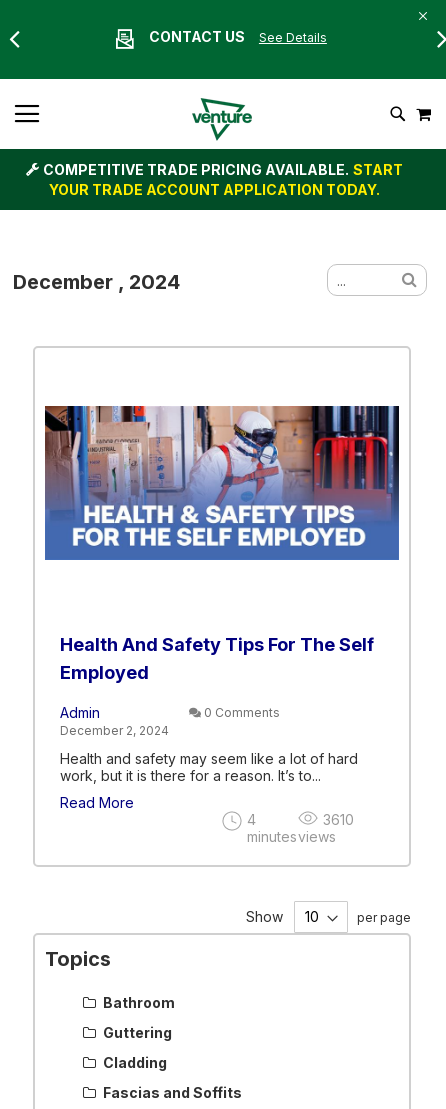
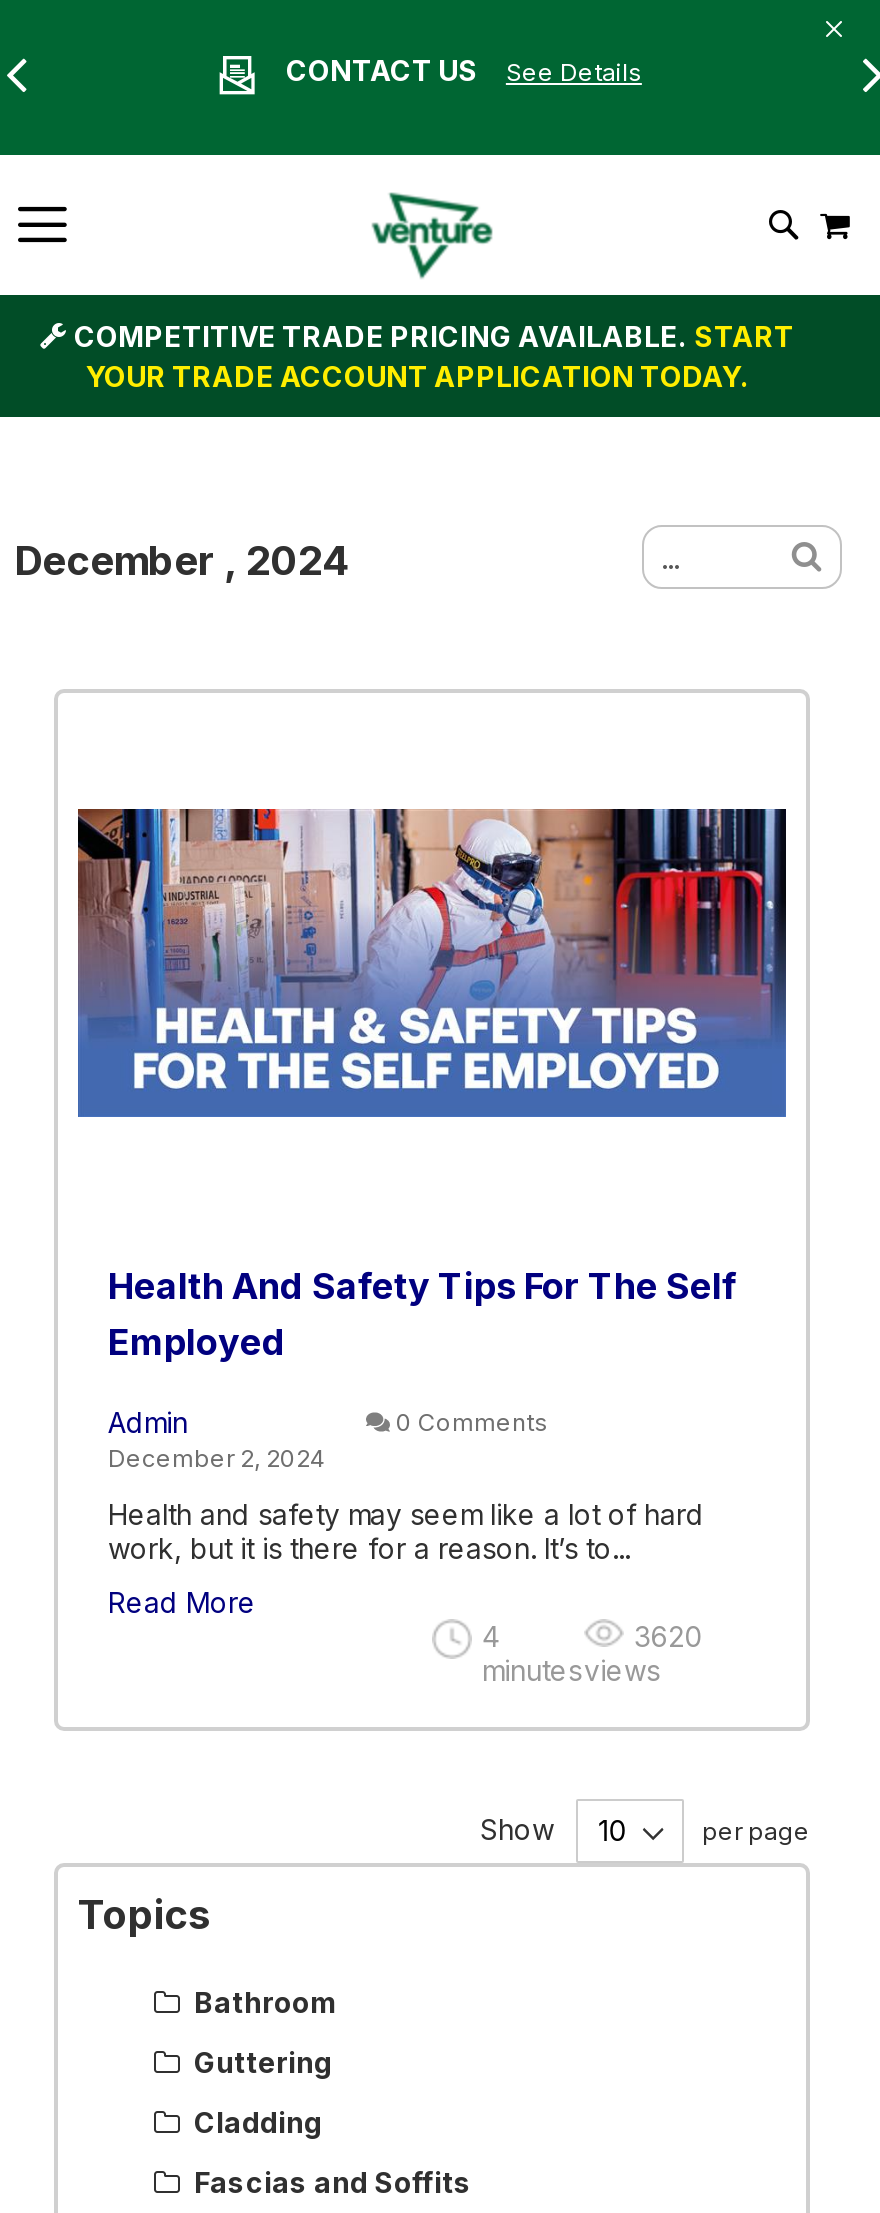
- 3610
+ 3620
